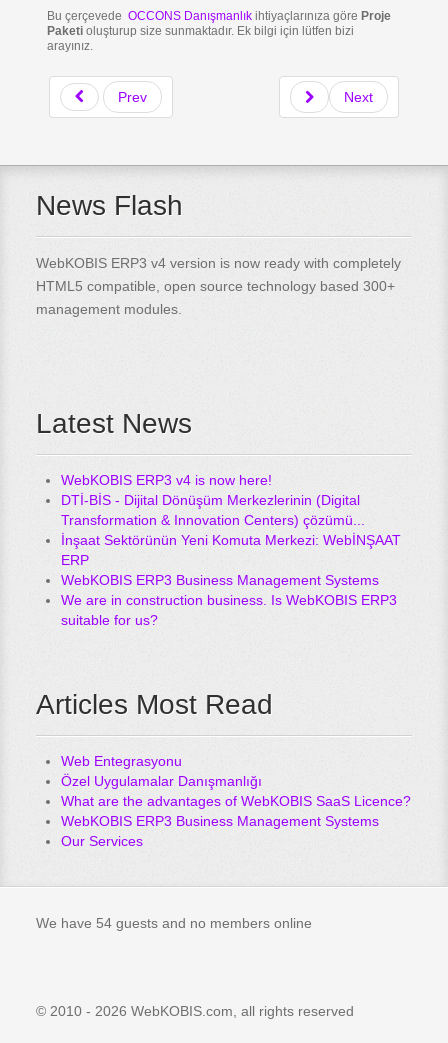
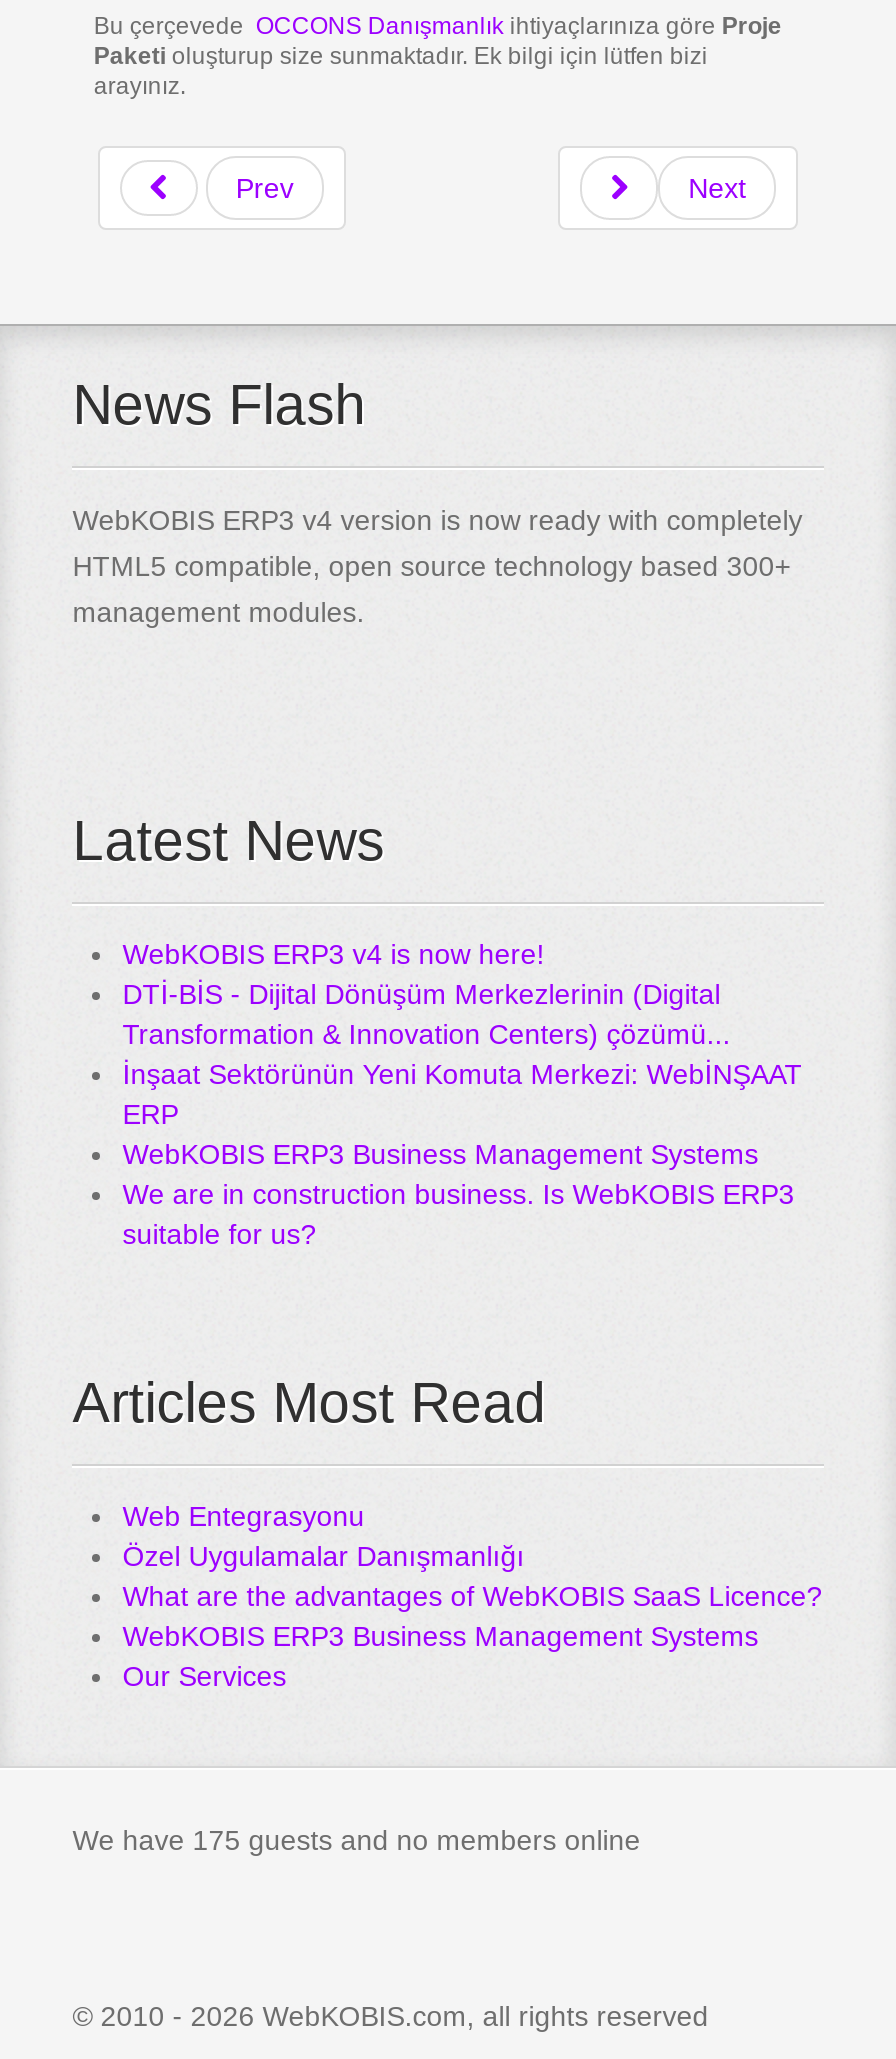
- We have 54 guests and no members online
+ We have 175 guests and no members online
